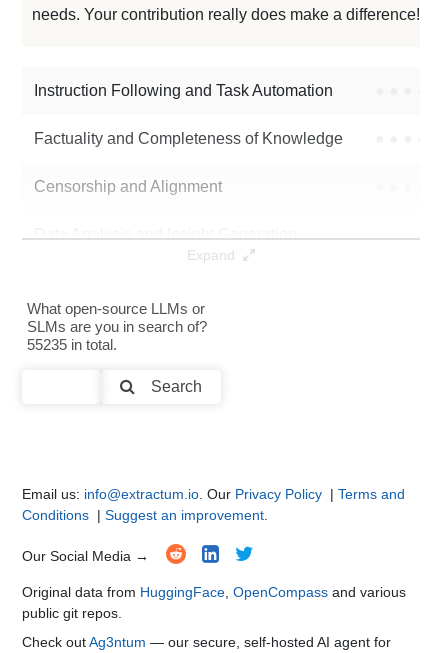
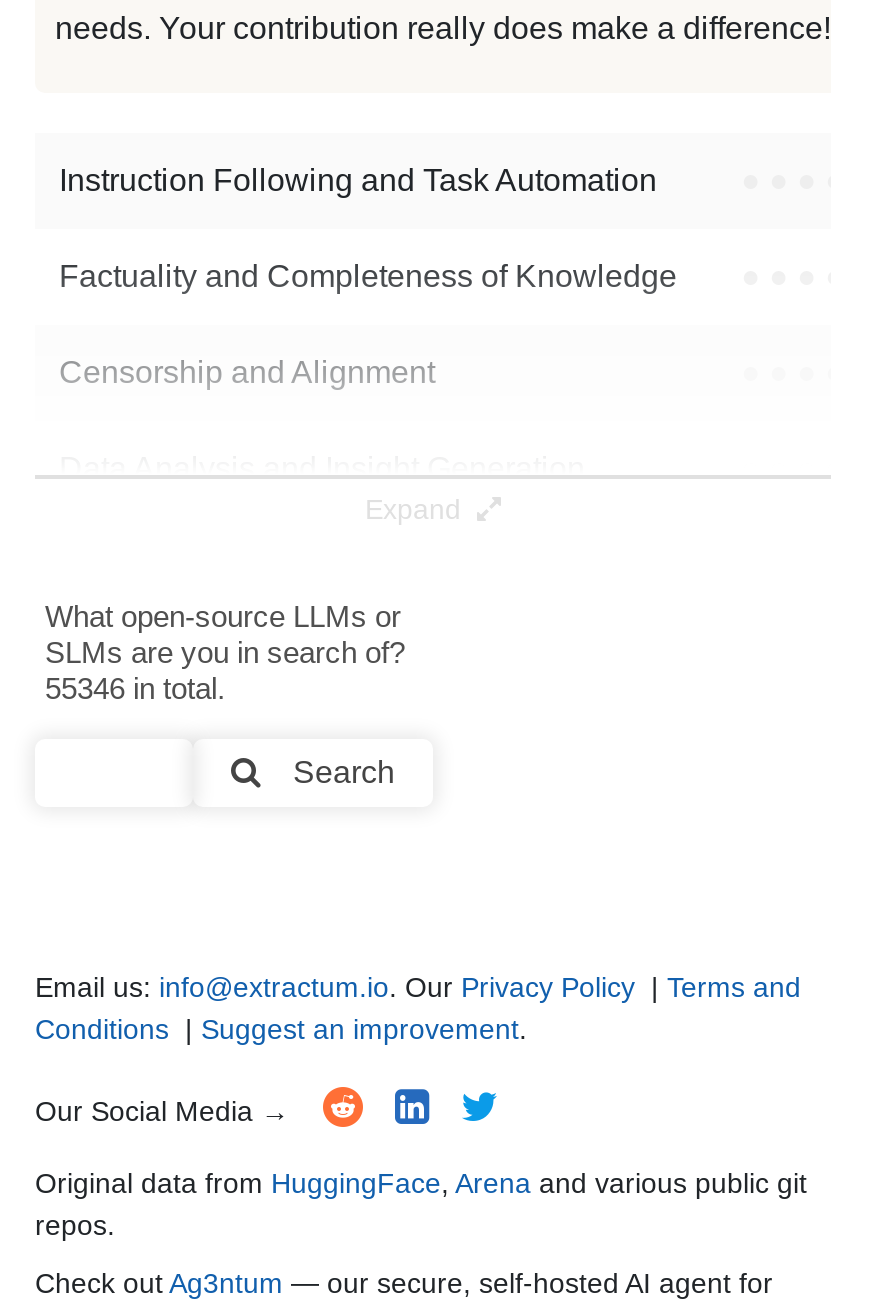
- 55235 in total.
+ 55346 in total.

- Original data from HuggingFace, OpenCompass and various
- public git repos.
+ Original data from HuggingFace, Arena and various public git
+ repos.
